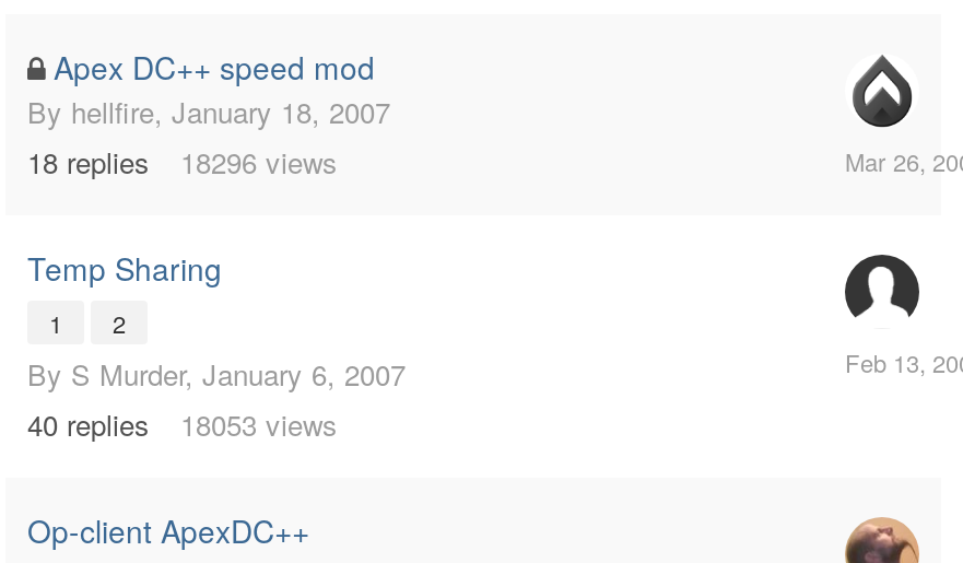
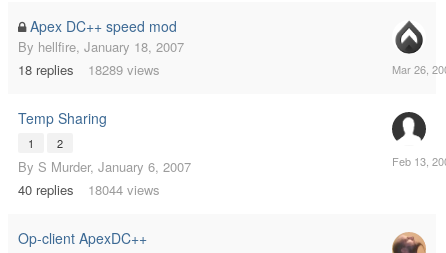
- 18 replies 18296 views
+ 18 replies 18289 views

- 40 replies 18053 views
+ 40 replies 18044 views
